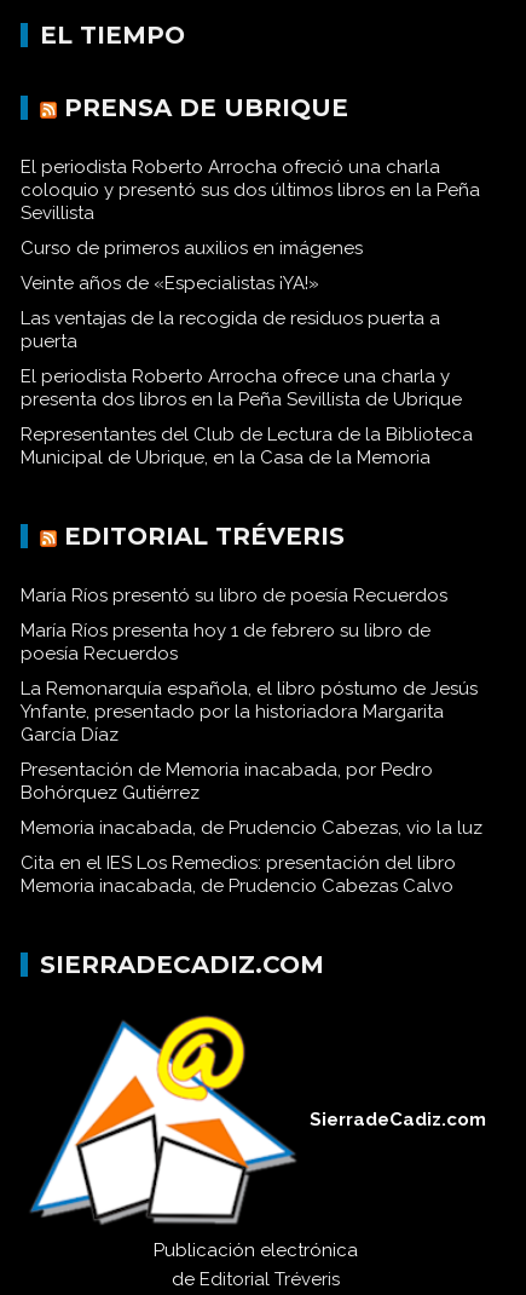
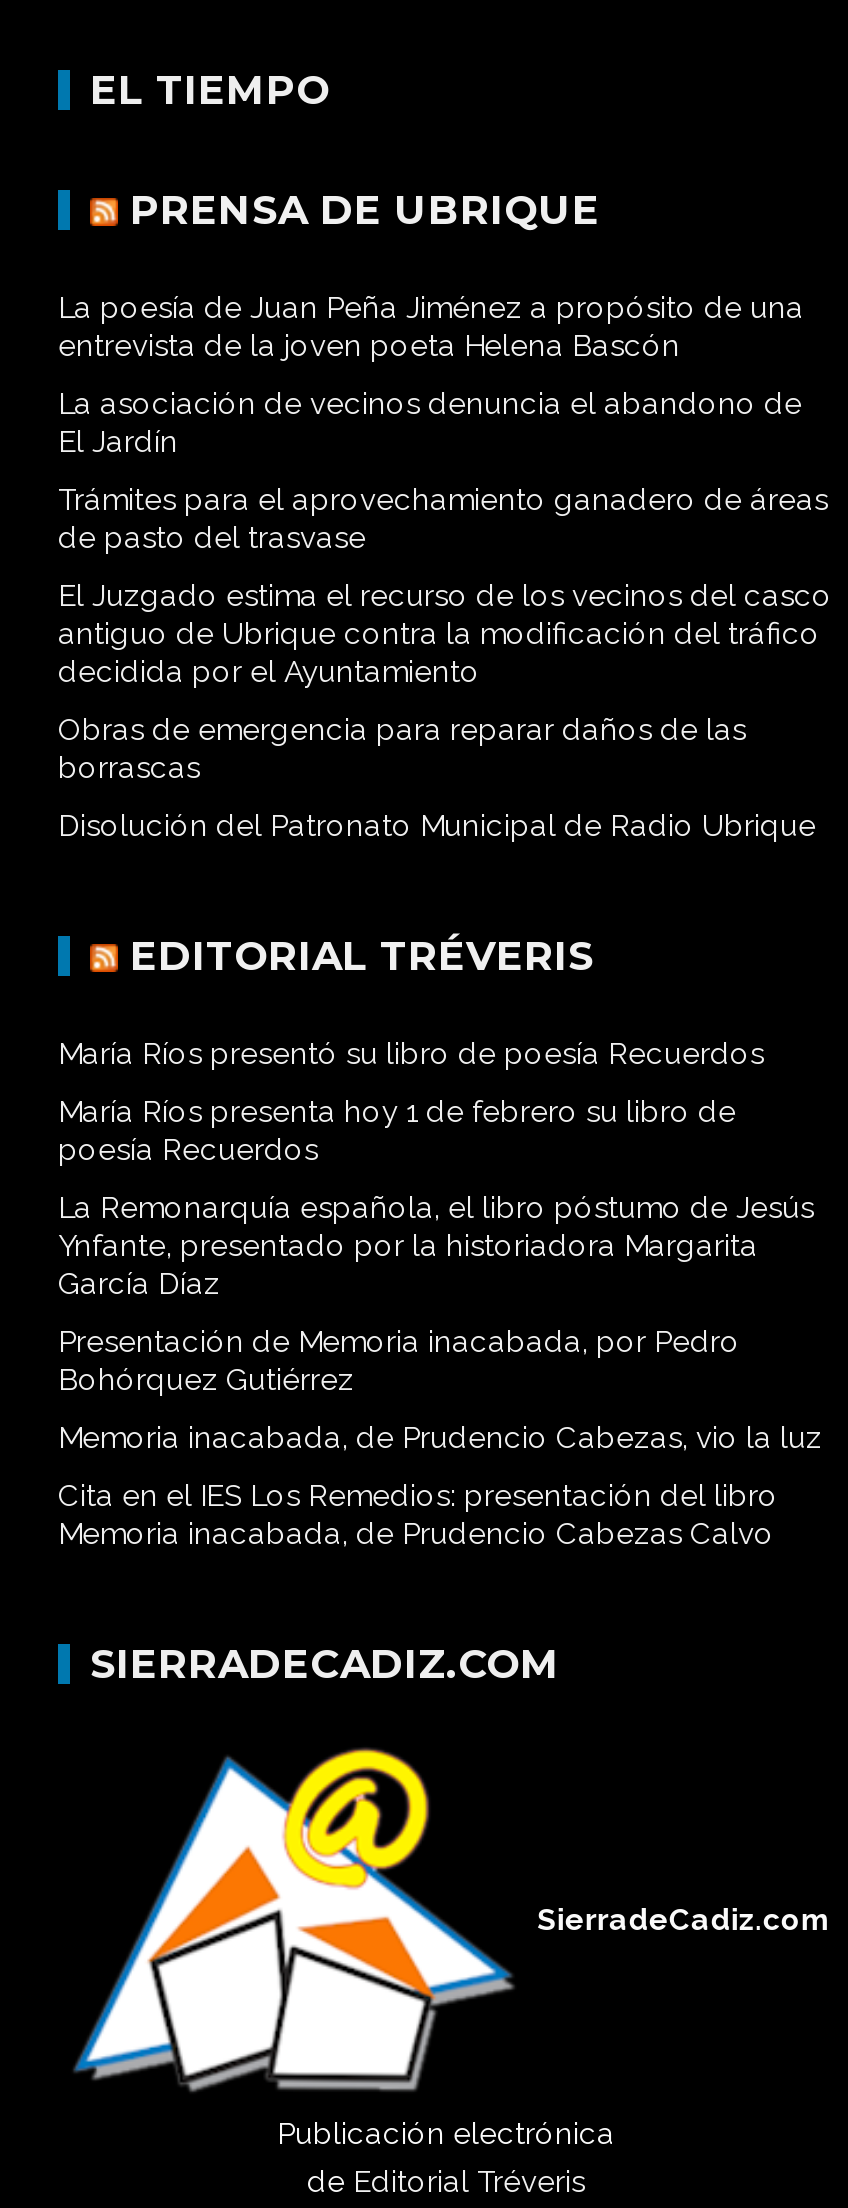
- El periodista Roberto Arrocha ofreció una charla
- coloquio y presentó sus dos últimos libros en la Peña
- Sevillista
+ La poesía de Juan Peña Jiménez a propósito de una
+ entrevista de la joven poeta Helena Bascón

- Curso de primeros auxilios en imágenes
+ La asociación de vecinos denuncia el abandono de
+ El Jardín

- Veinte años de «Especialistas ¡YA!»
+ Trámites para el aprovechamiento ganadero de áreas
+ de pasto del trasvase

- Las ventajas de la recogida de residuos puerta a
- puerta
+ El Juzgado estima el recurso de los vecinos del casco
+ antiguo de Ubrique contra la modificación del tráfico
+ decidida por el Ayuntamiento

- El periodista Roberto Arrocha ofrece una charla y
- presenta dos libros en la Peña Sevillista de Ubrique
+ Obras de emergencia para reparar daños de las
+ borrascas

- Representantes del Club de Lectura de la Biblioteca
- Municipal de Ubrique, en la Casa de la Memoria
+ Disolución del Patronato Municipal de Radio Ubrique
